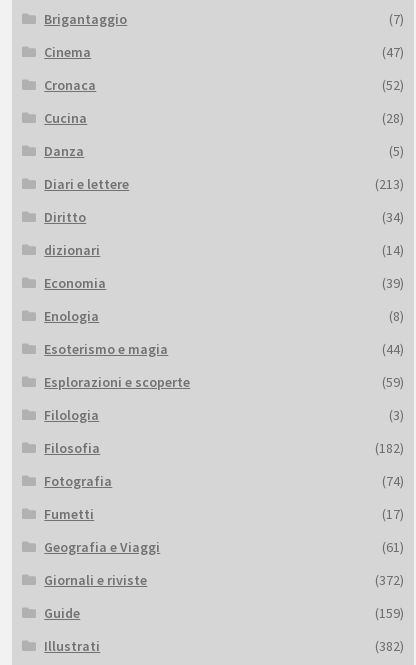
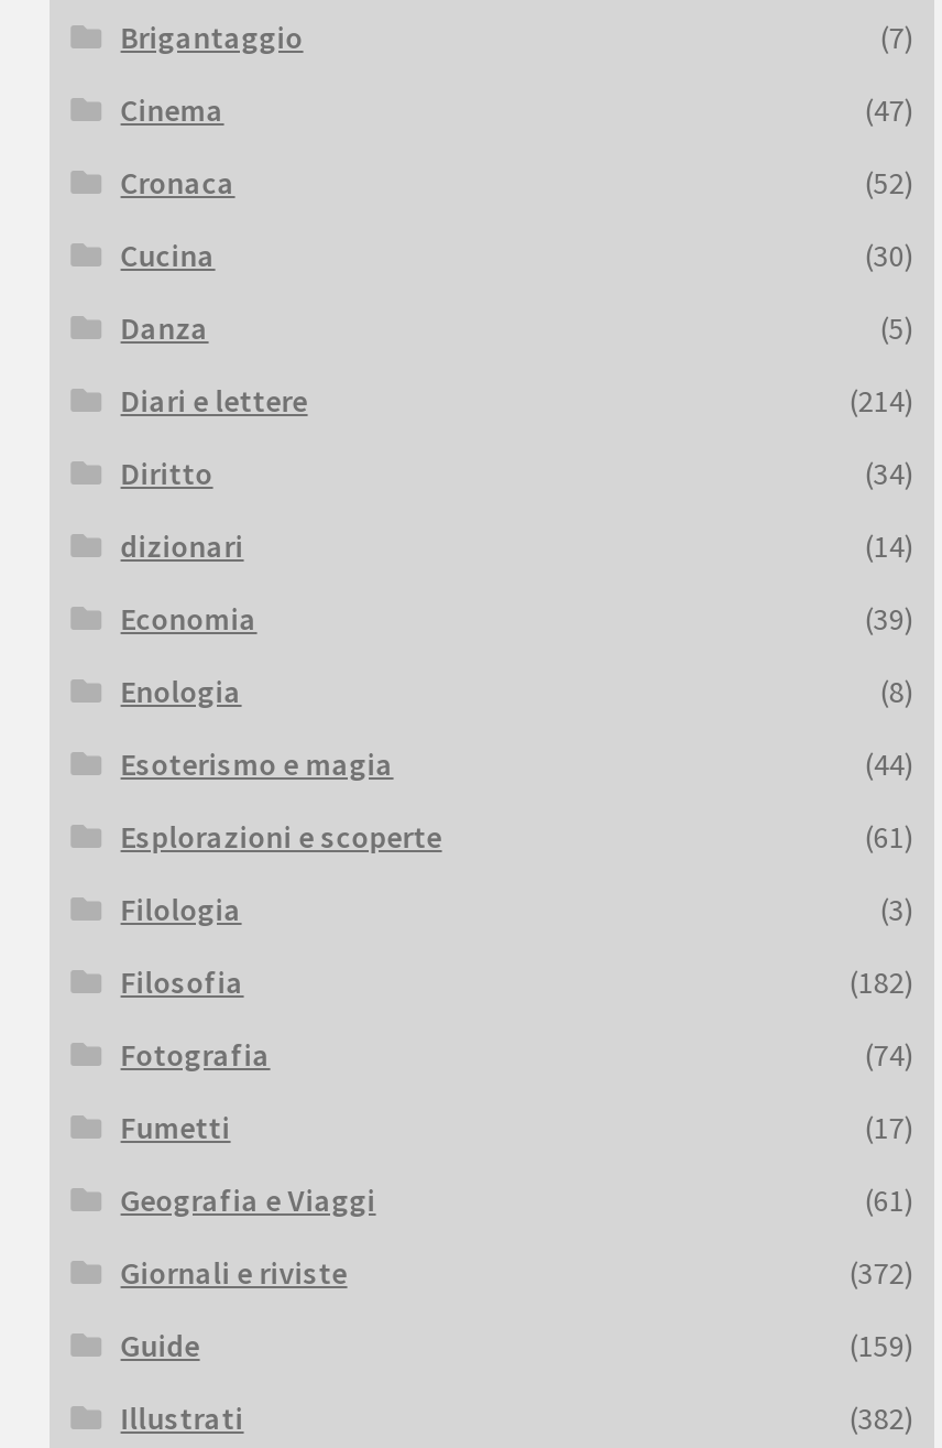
- (28)
+ (30)

- (213)
+ (214)

- (59)
+ (61)
